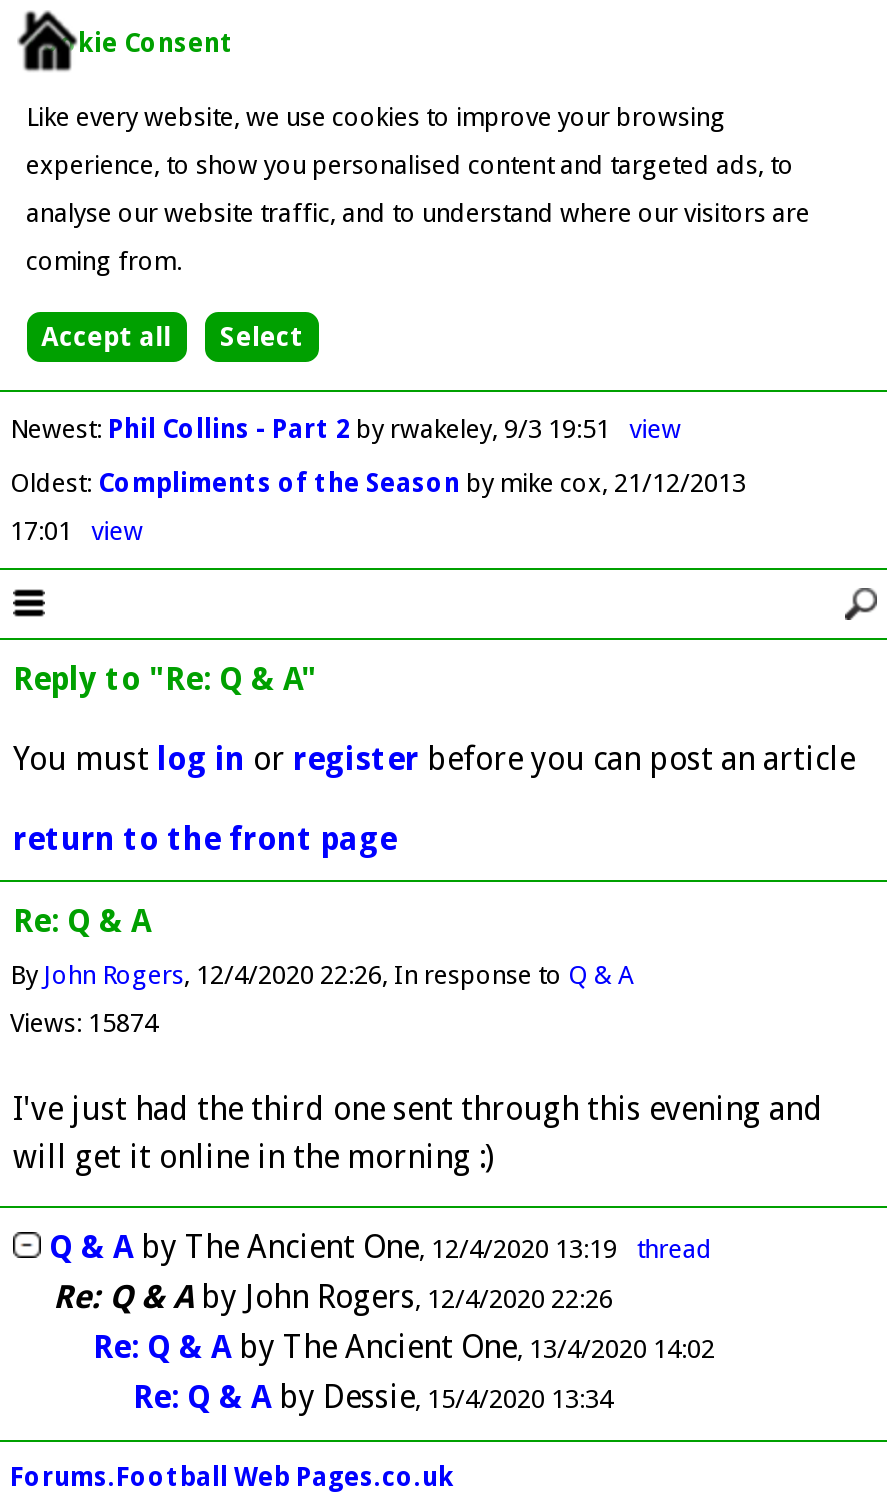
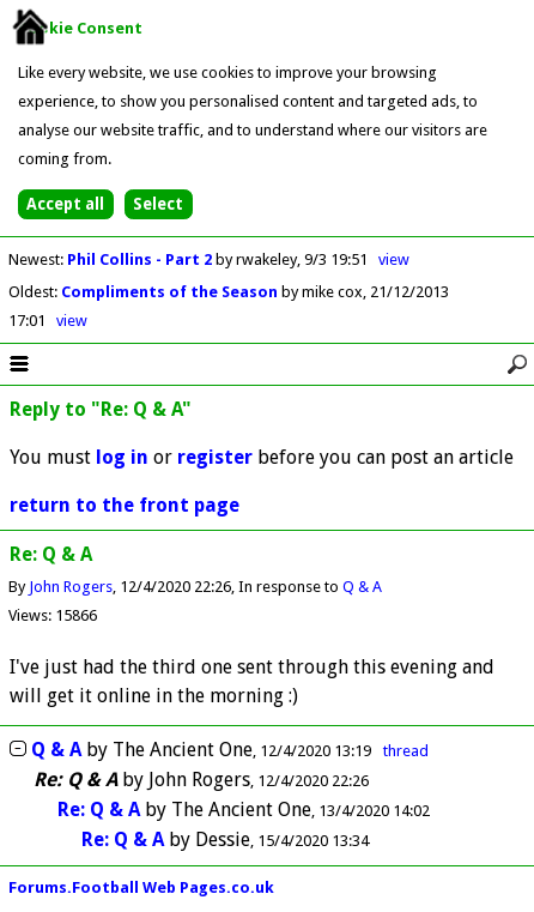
- Views: 15874
+ Views: 15866
